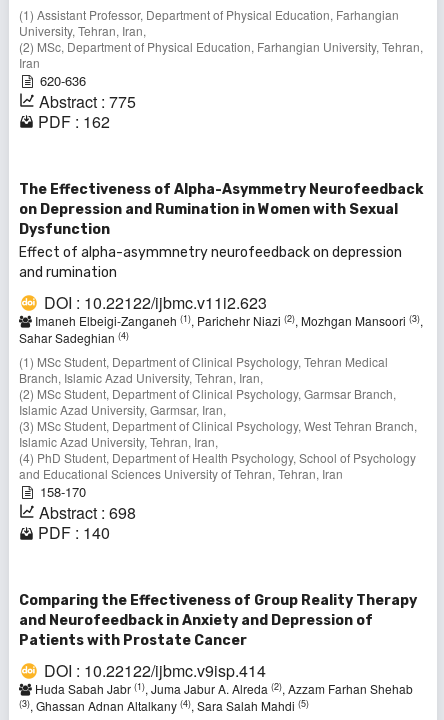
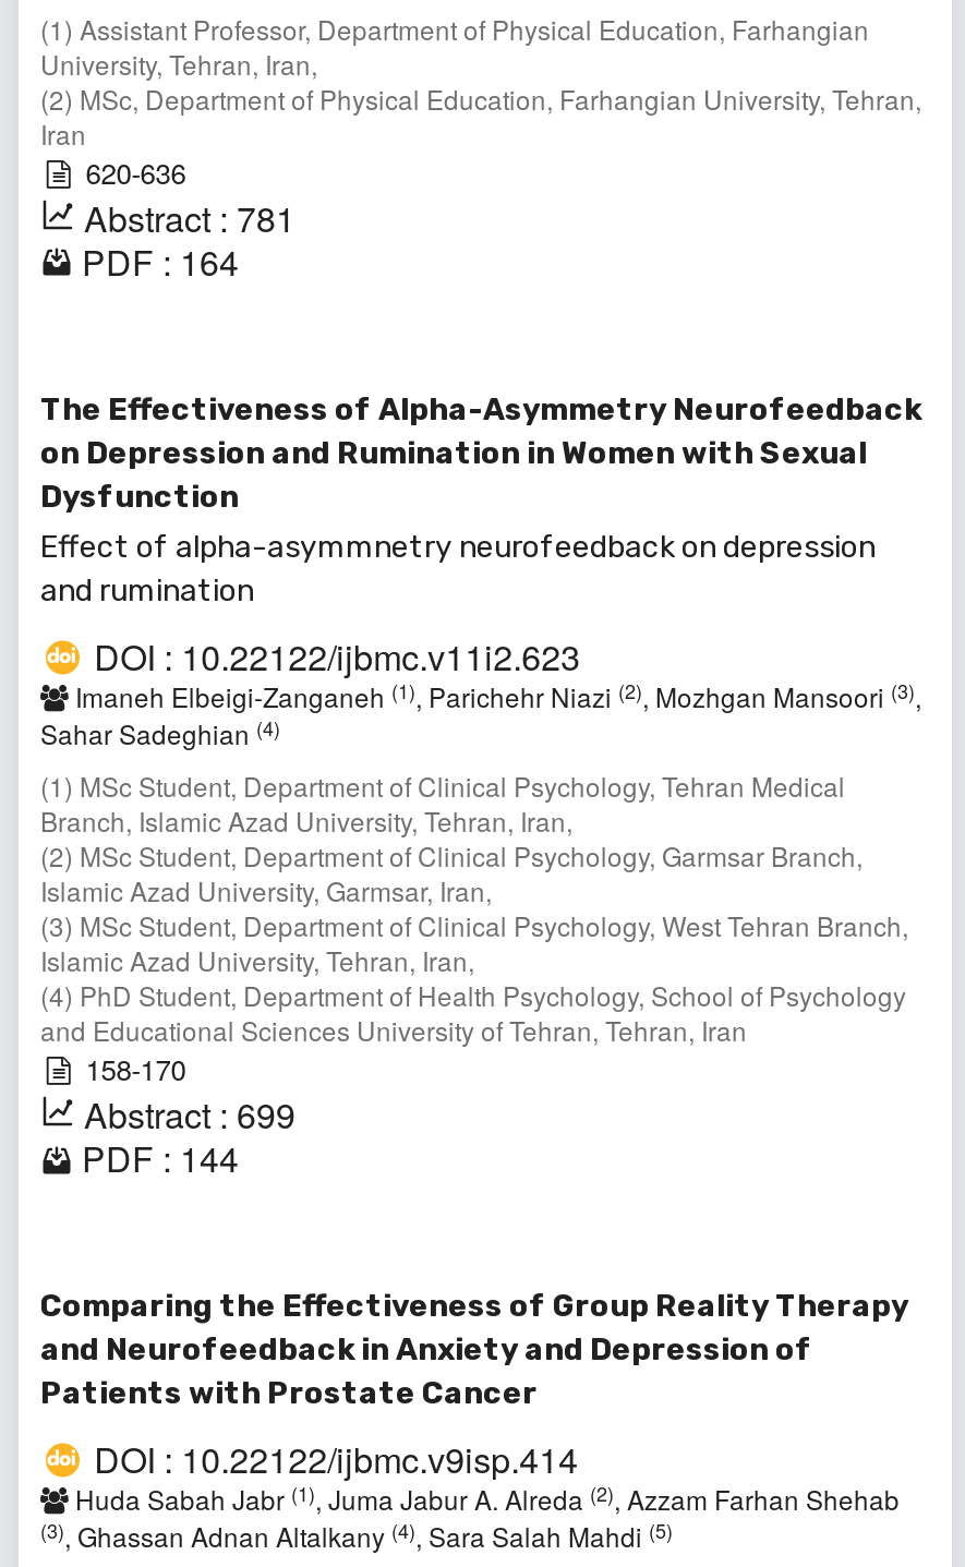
- Abstract : 775
+ Abstract : 781

- PDF : 162
+ PDF : 164

- Abstract : 698
+ Abstract : 699

- PDF : 140
+ PDF : 144
